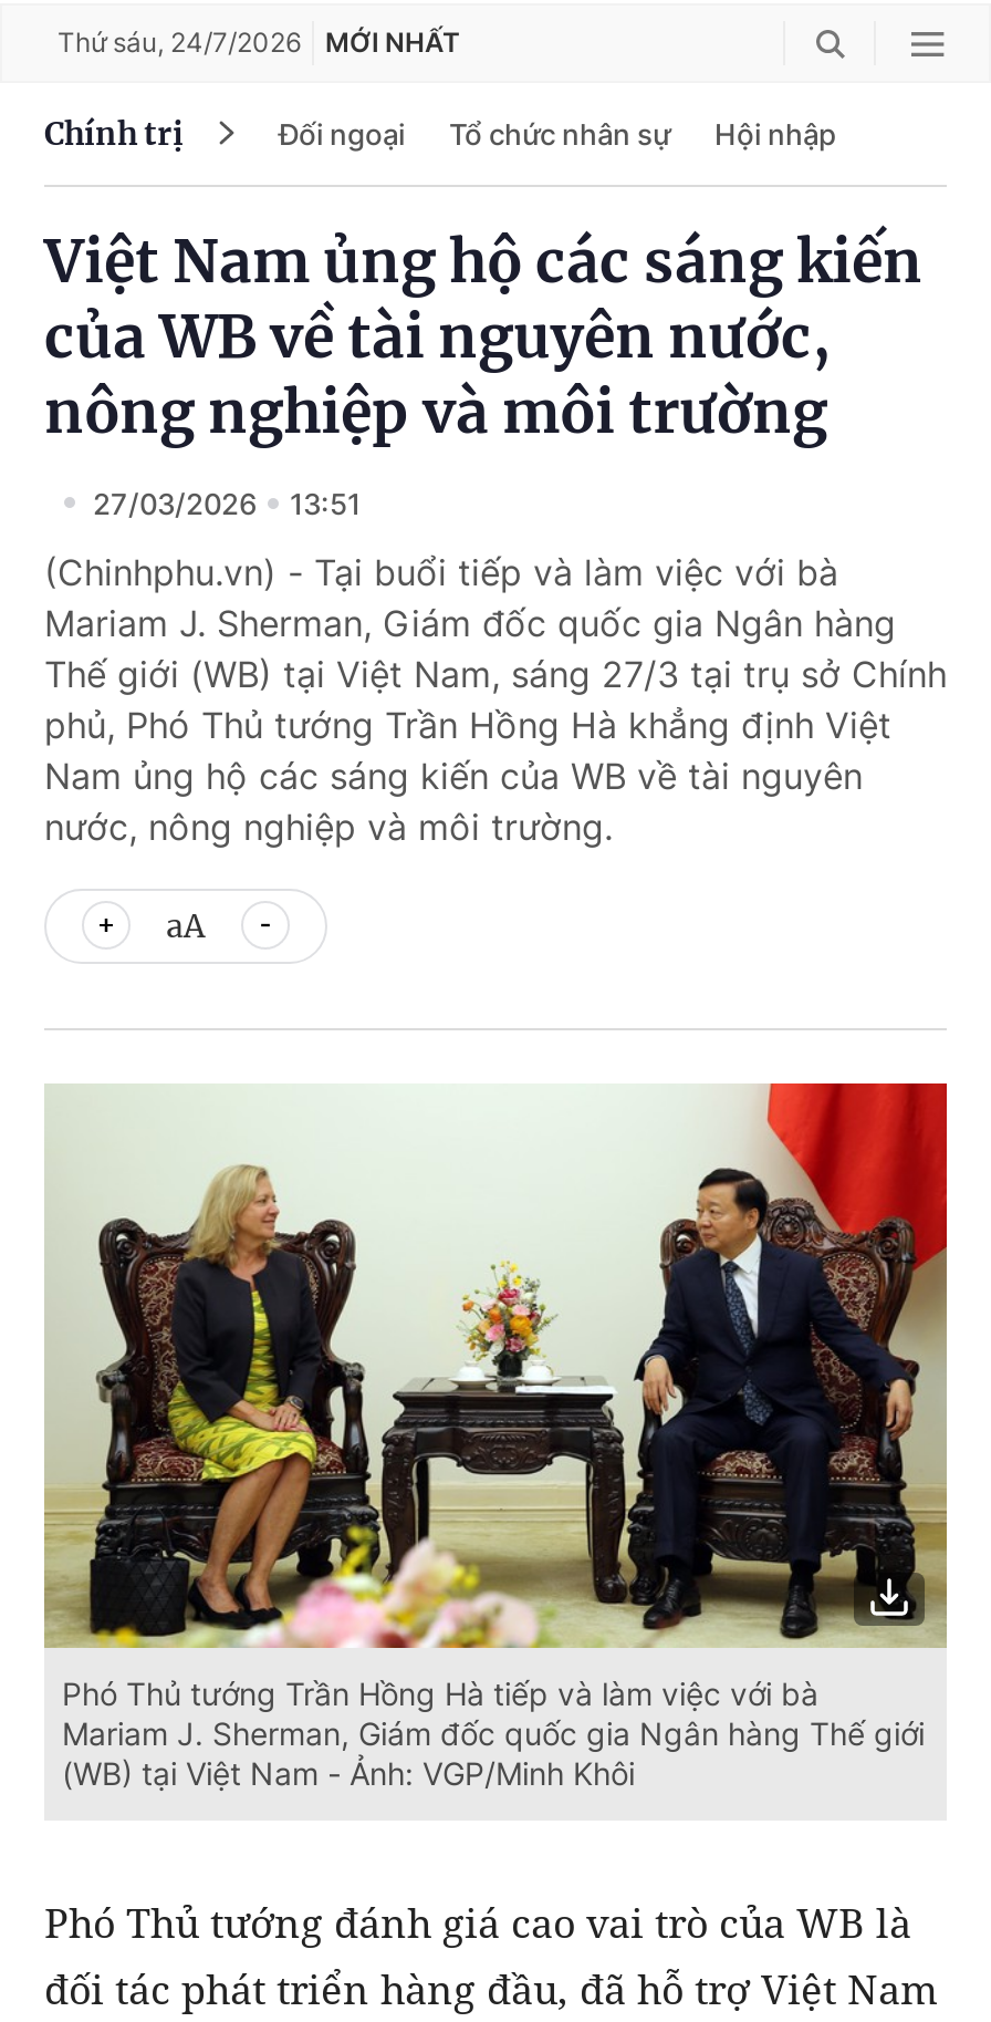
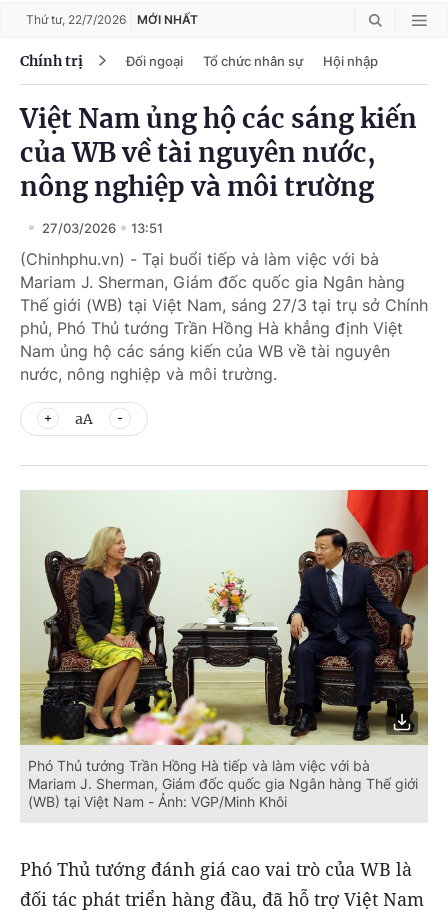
- Thứ sáu, 24/7/2026 MỚI NHẤT
+ Thứ tư, 22/7/2026 MỚI NHẤT
